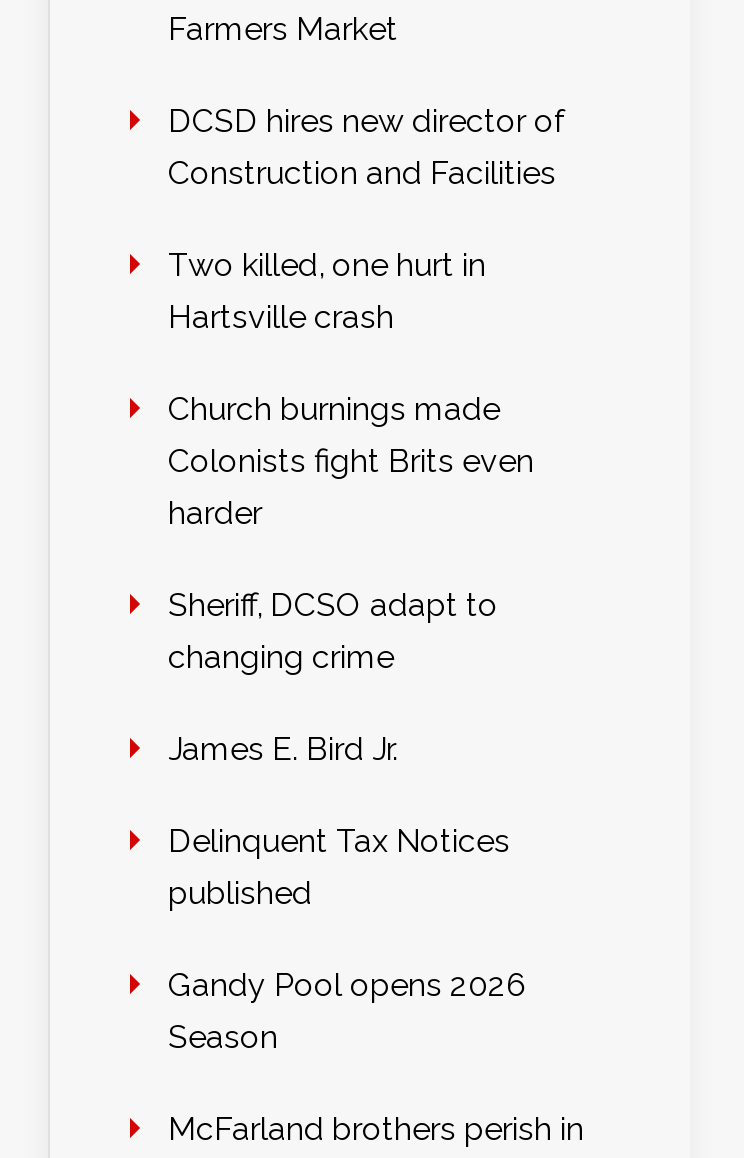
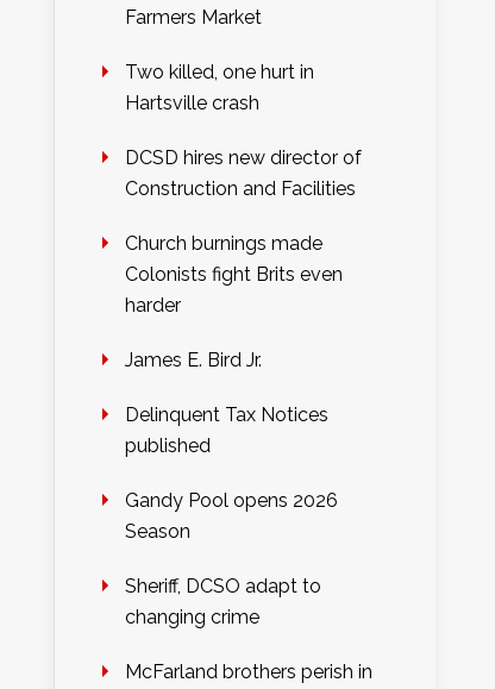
moved down: DCSD hires new director of | Construction and Facilities

moved up: Two killed, one hurt in | Hartsville crash

moved down: Sheriff, DCSO adapt to | changing crime

moved up: James E. Bird Jr. | Delinquent Tax Notices | published | Gandy Pool opens 2026 | Season
